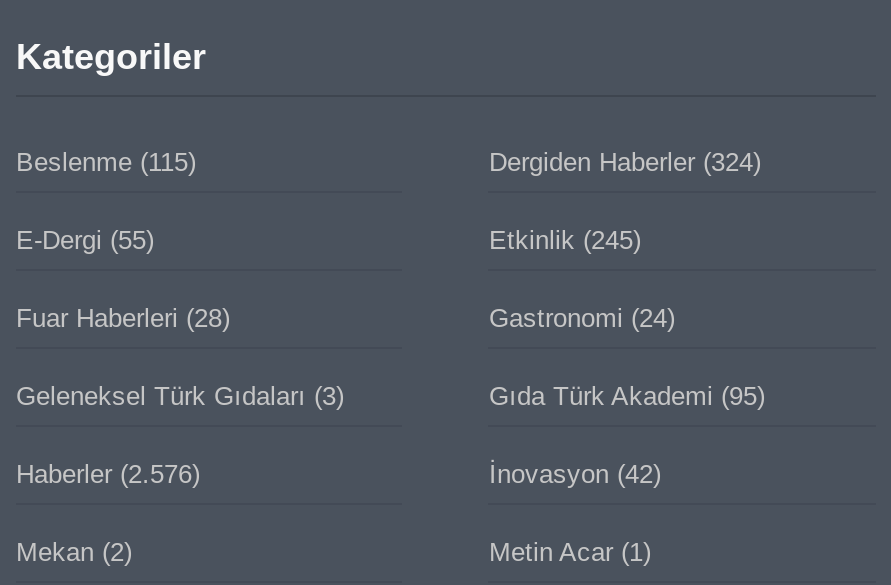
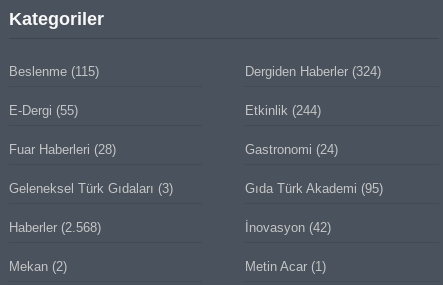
- Etkinlik (245)
+ Etkinlik (244)

- Haberler (2.576)
+ Haberler (2.568)
